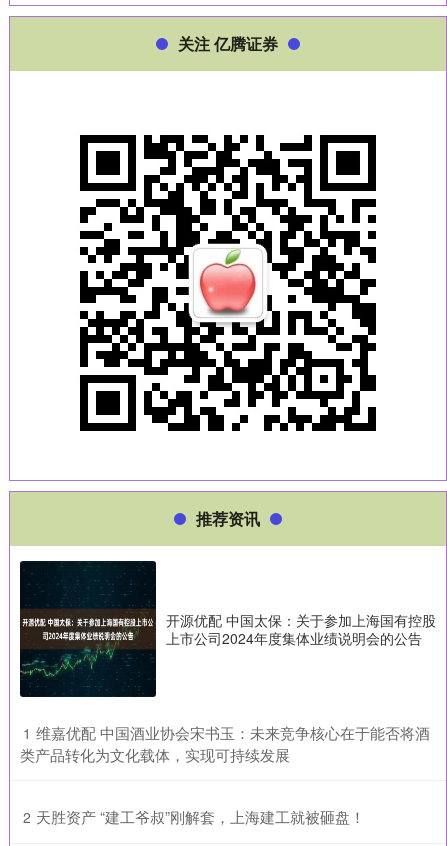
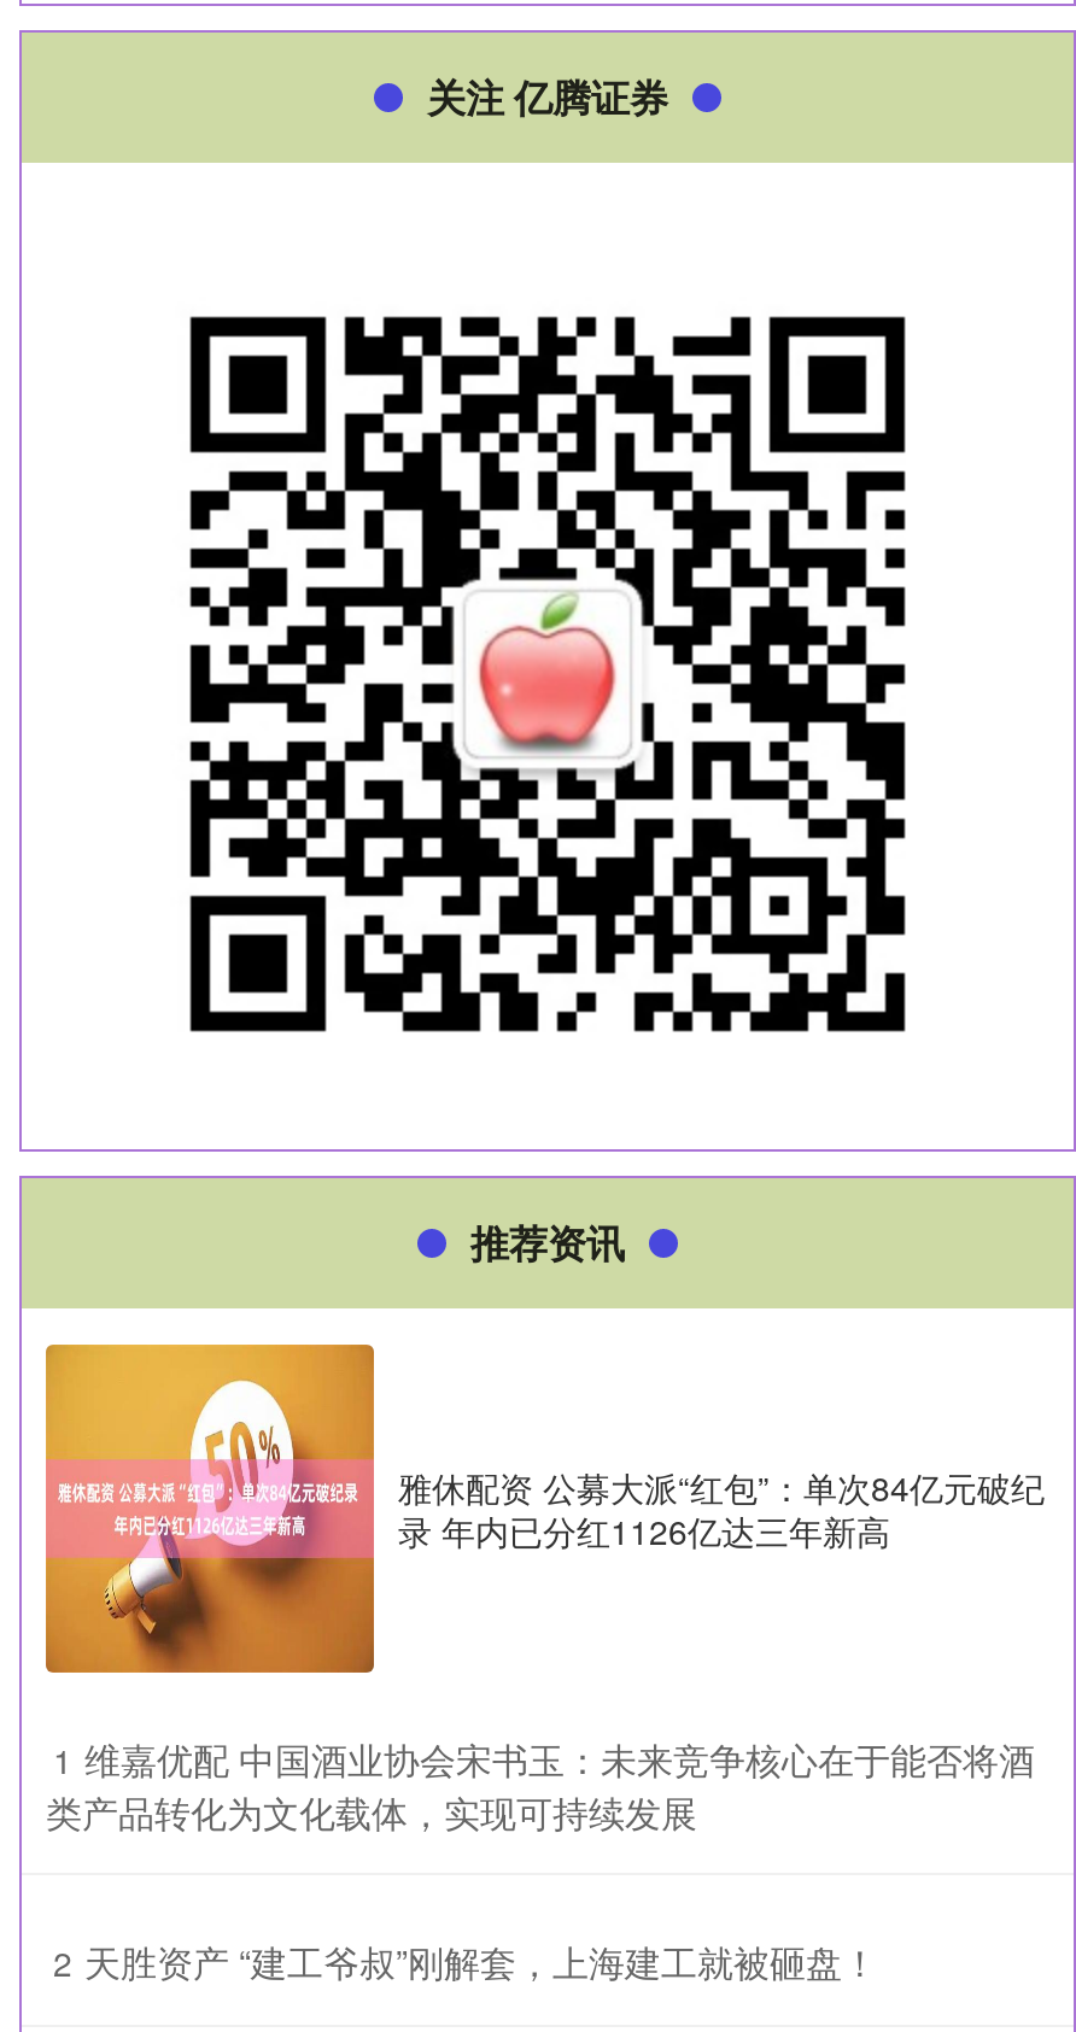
- [image]
- 开源优配 中国太保：关于参加上海国有控股
- 上市公司2024年度集体业绩说明会的公告
+ [image]
+ 雅休配资 公募大派“红包”：单次84亿元破纪
+ 录 年内已分红1126亿达三年新高
